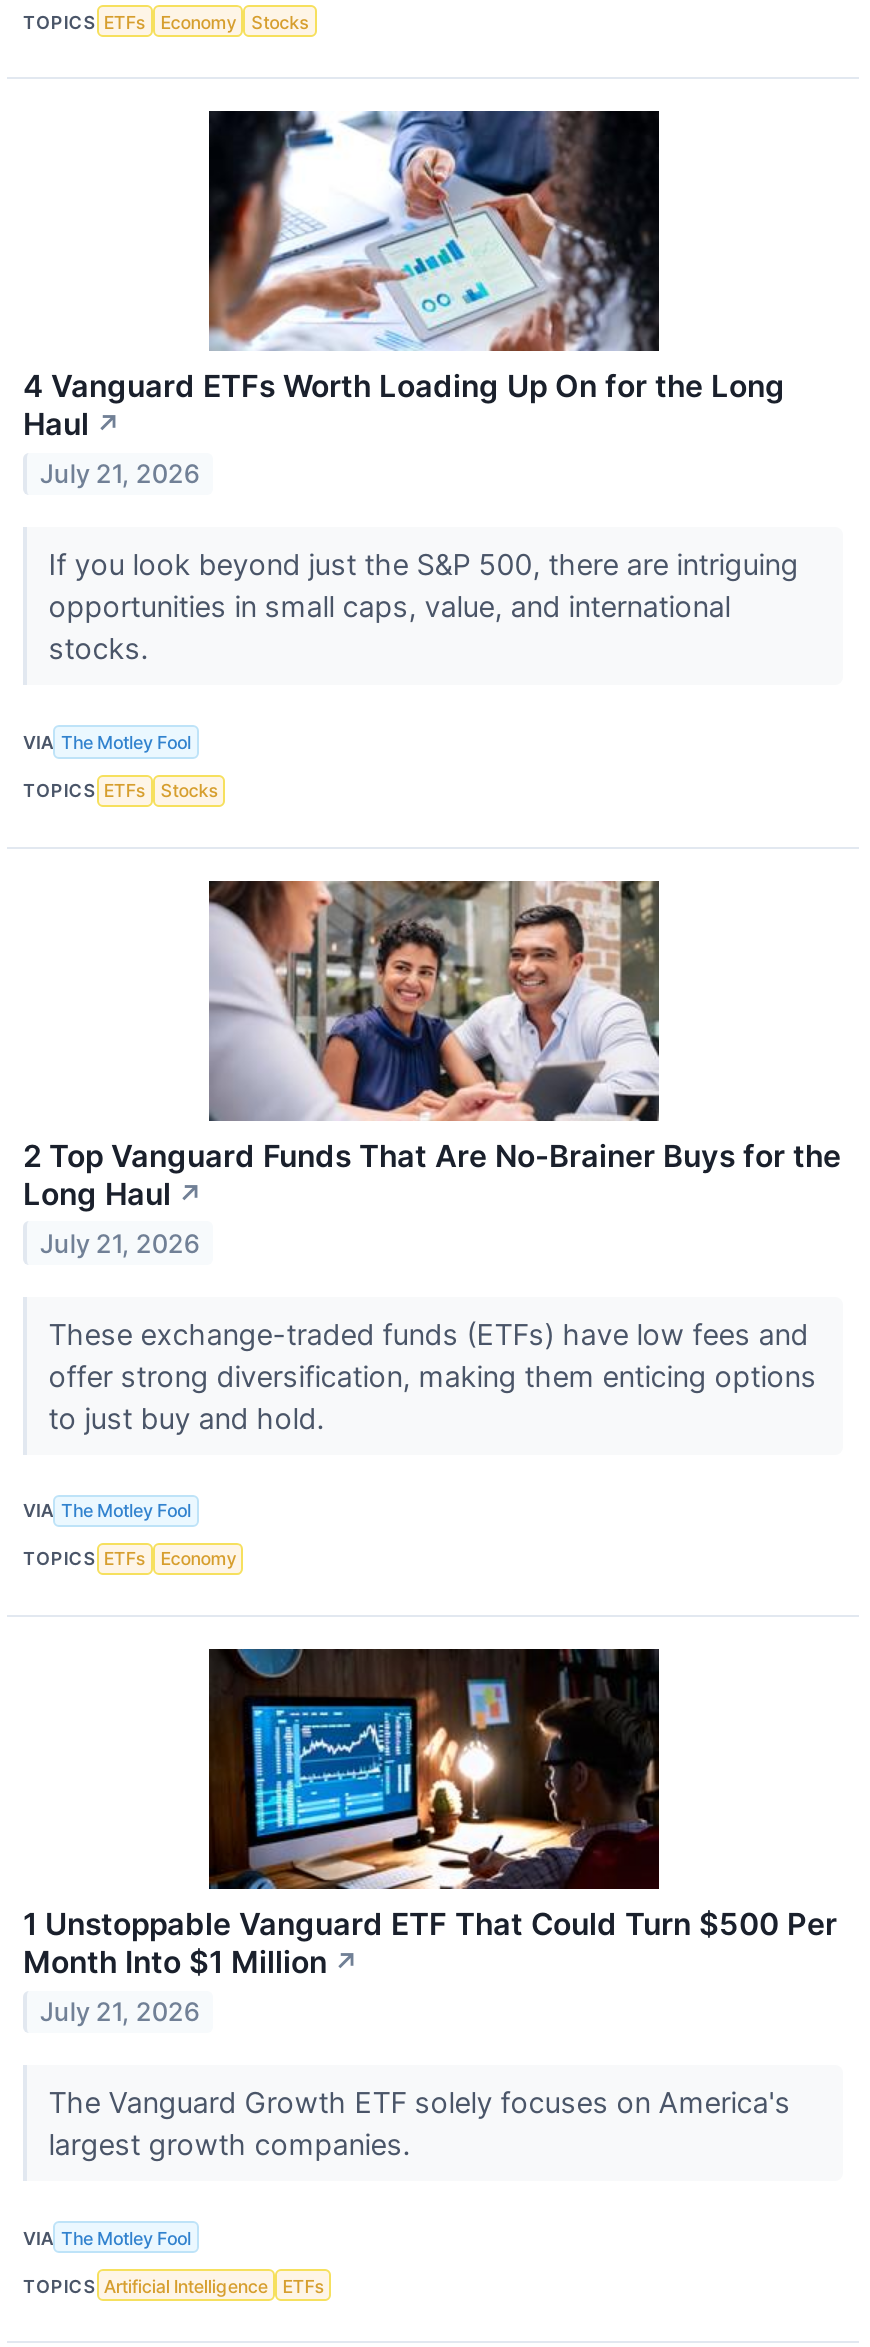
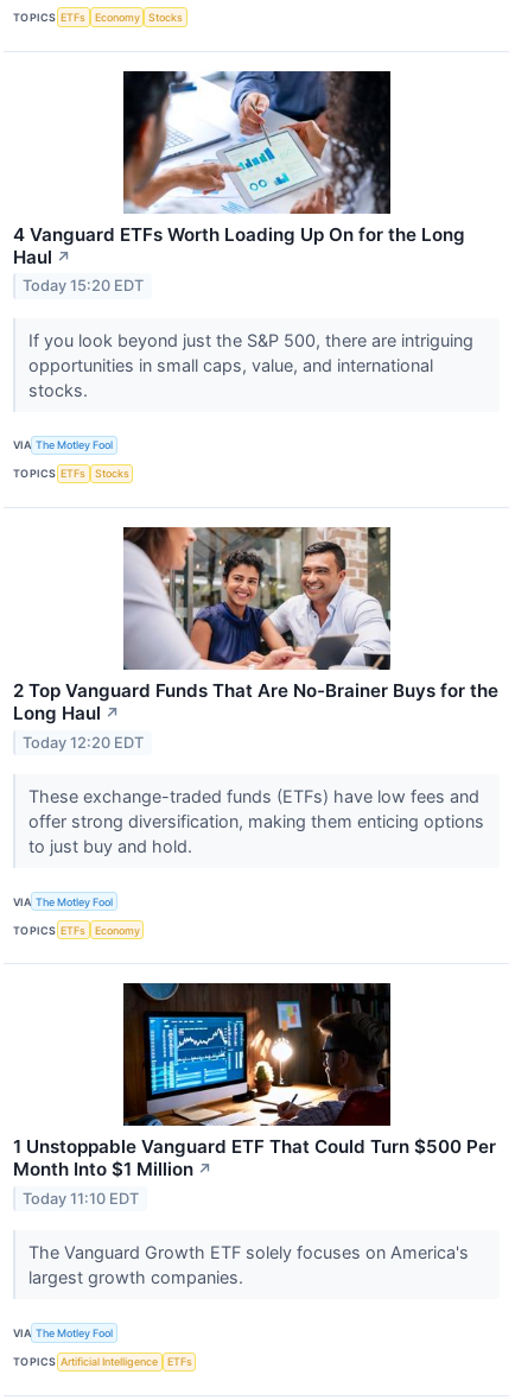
- July 21, 2026
+ Today 15:20 EDT

- July 21, 2026
+ Today 12:20 EDT

- July 21, 2026
+ Today 11:10 EDT
